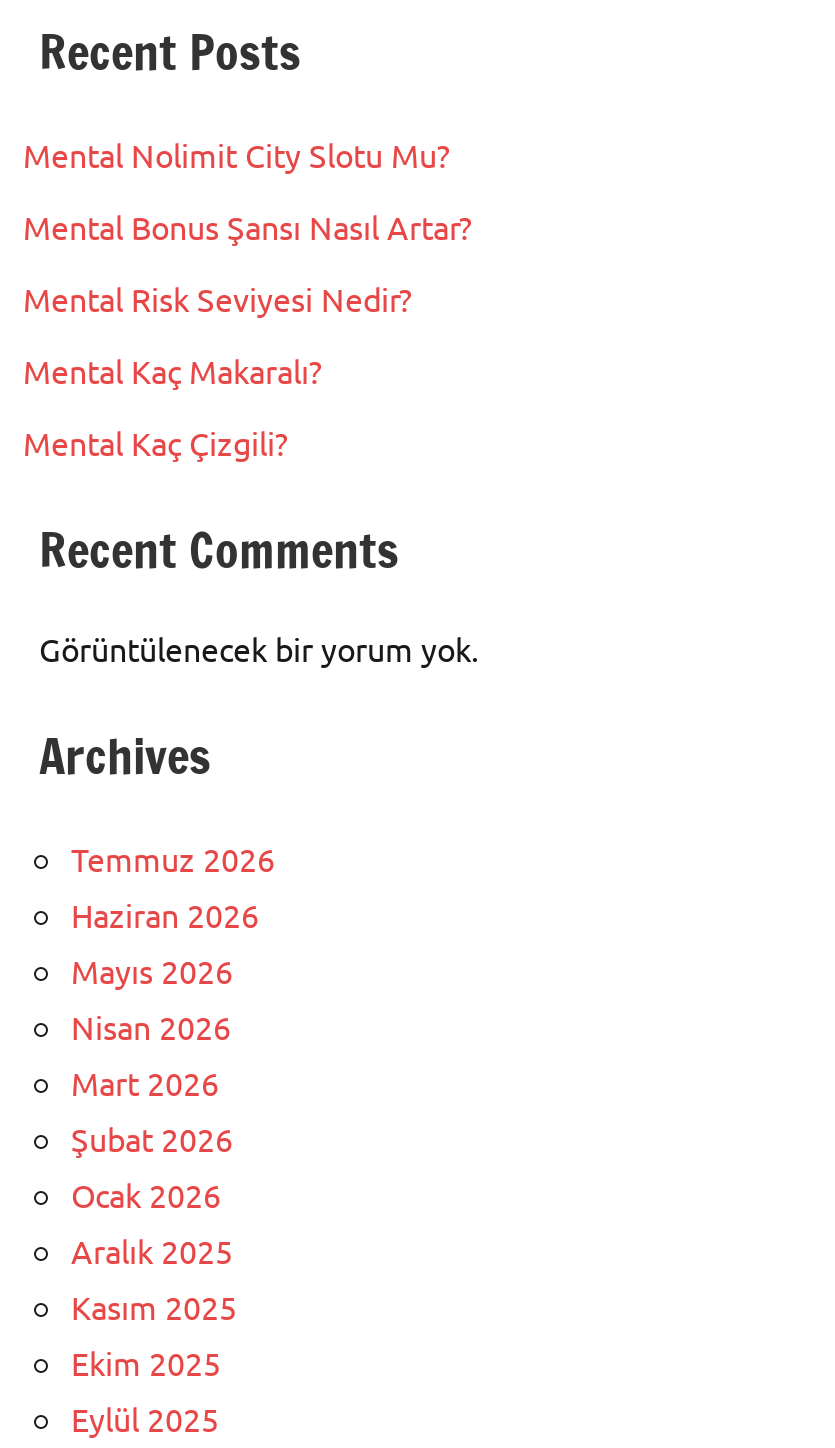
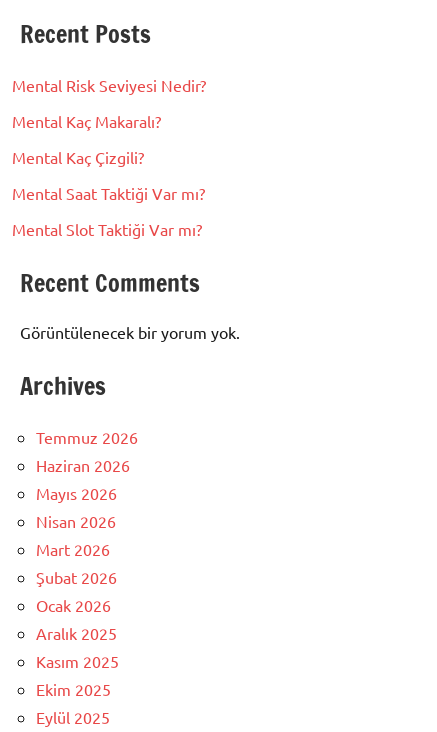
- Mental Nolimit City Slotu Mu?
- Mental Bonus Şansı Nasıl Artar?

moved up: Mental Risk Seviyesi Nedir? | Mental Kaç Makaralı? | Mental Kaç Çizgili?

+ Mental Saat Taktiği Var mı?
+ Mental Slot Taktiği Var mı?
